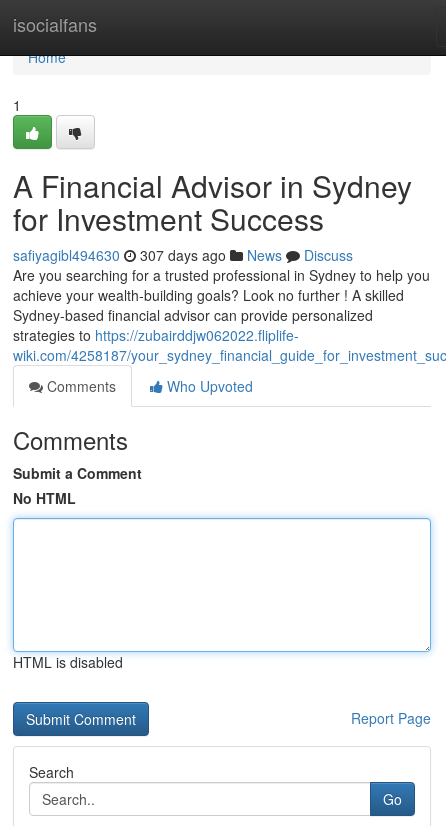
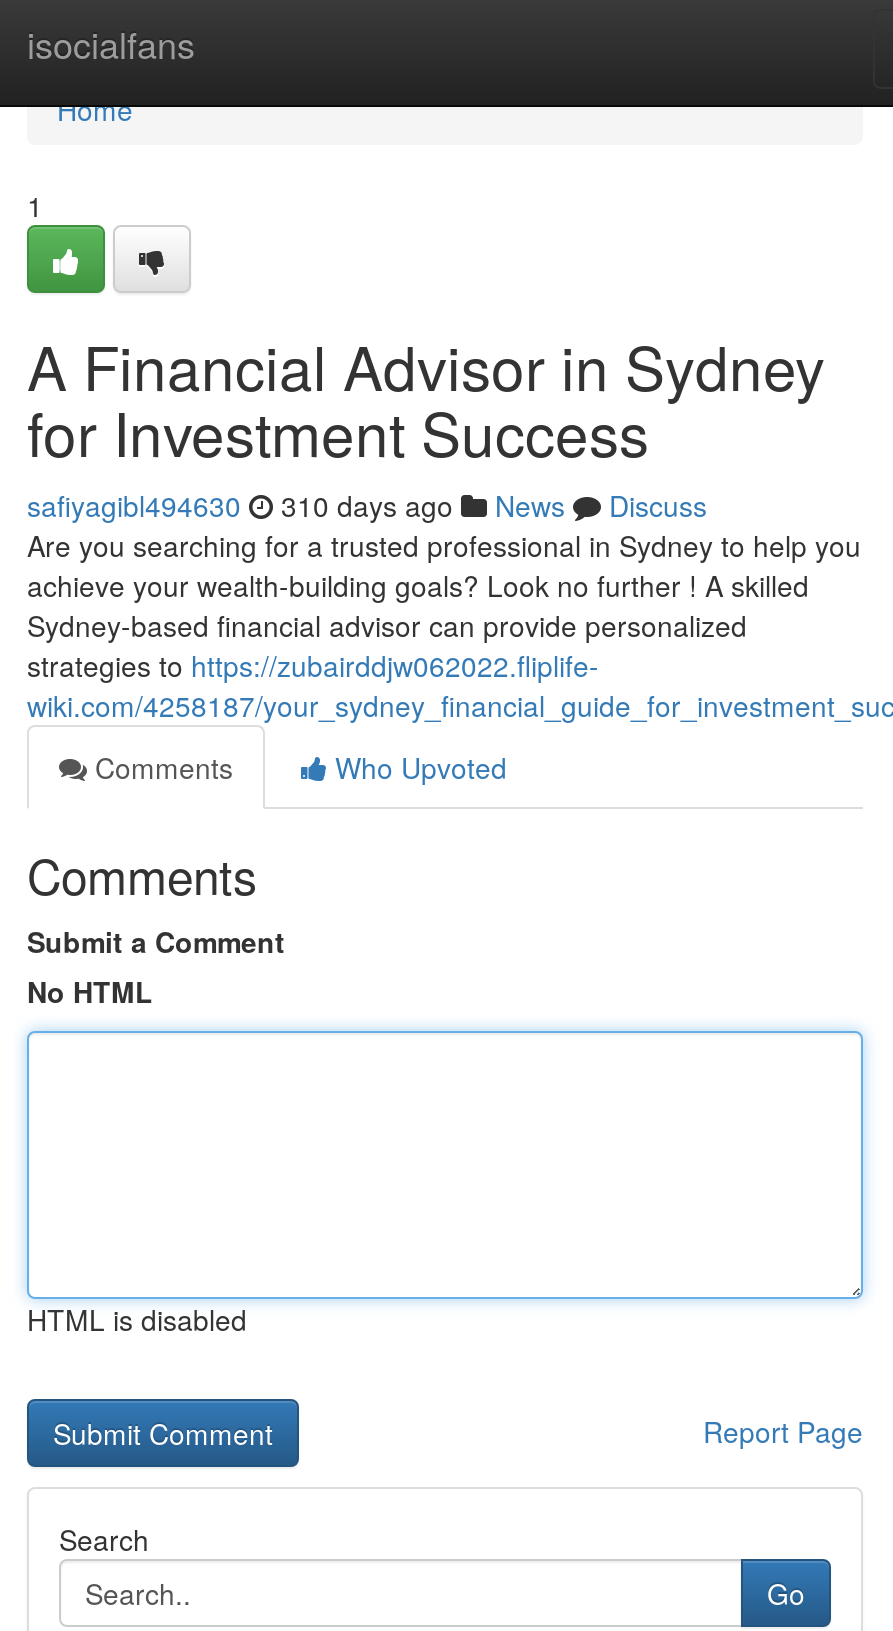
- safiyagibl494630 307 days ago News Discuss
+ safiyagibl494630 310 days ago News Discuss
